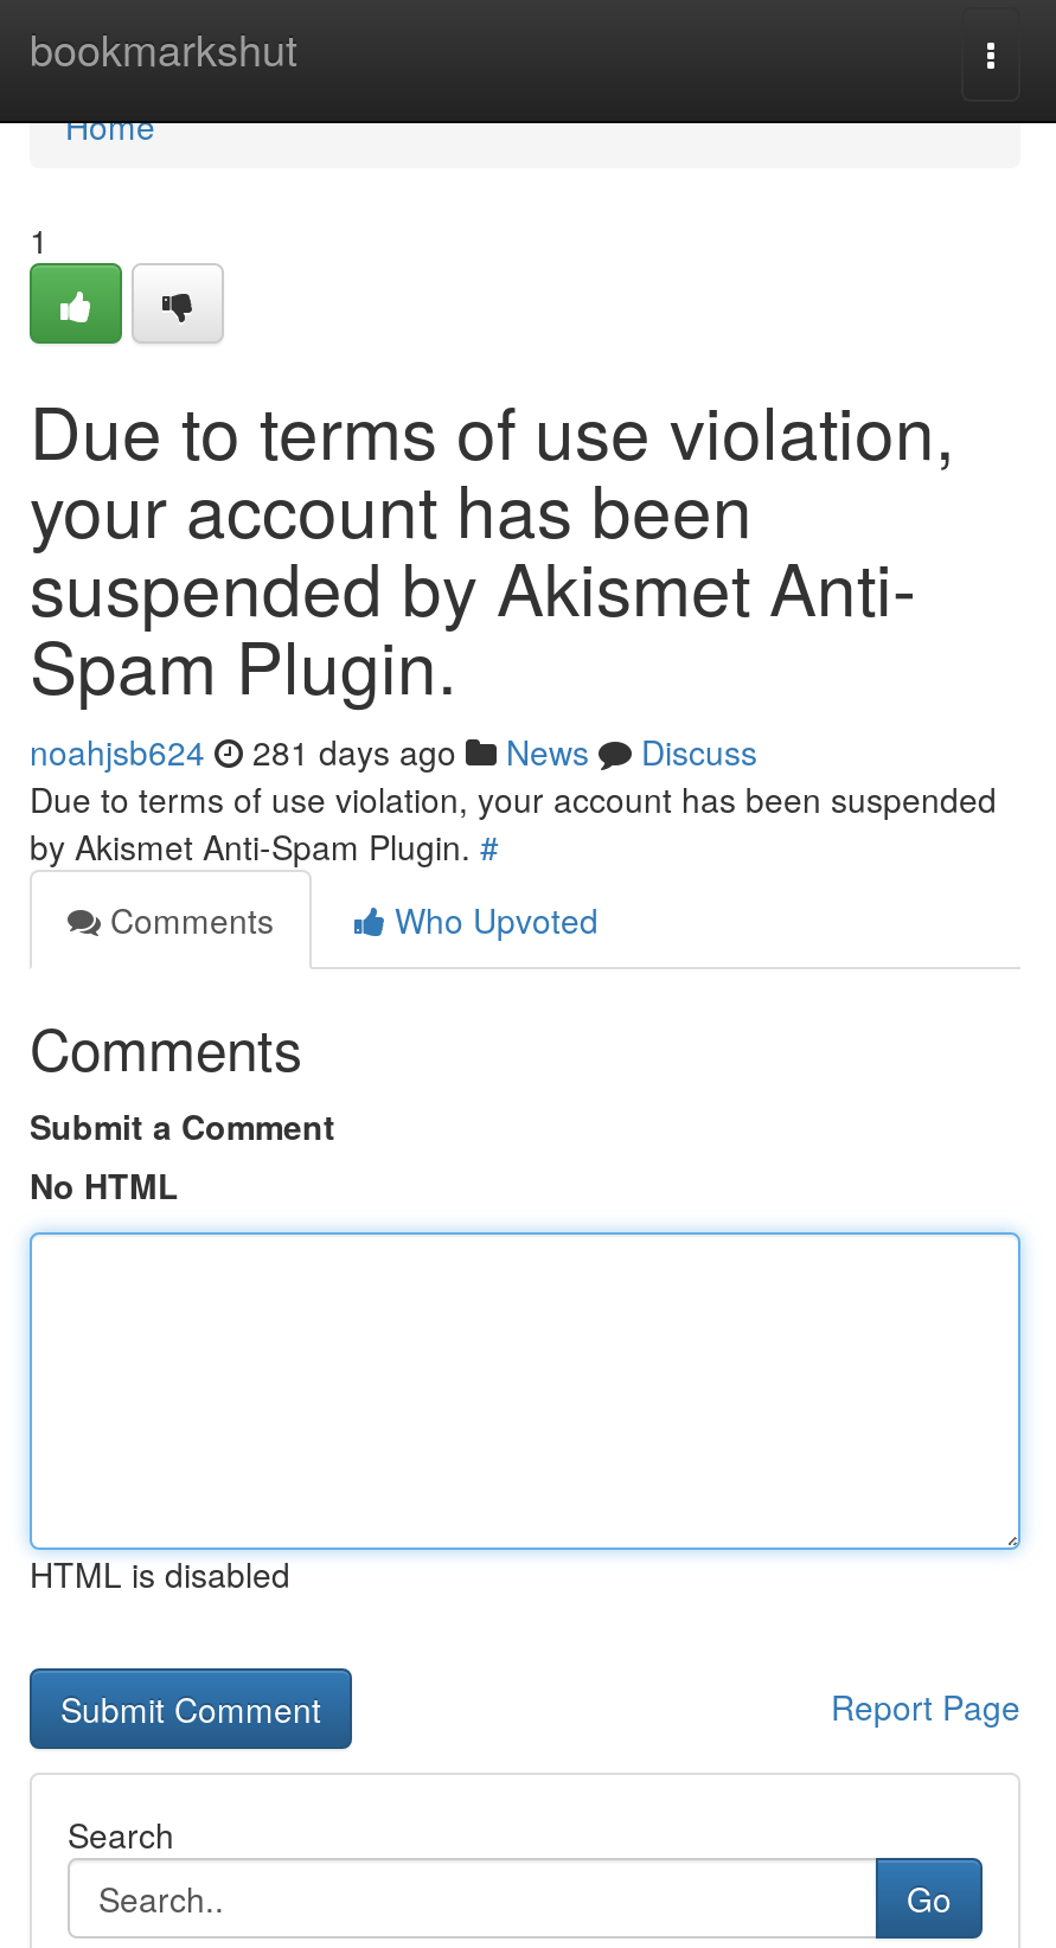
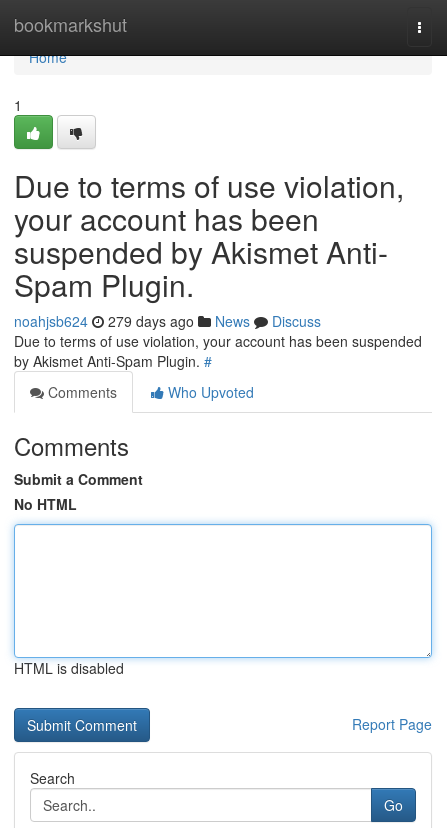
- noahjsb624 281 days ago News Discuss
+ noahjsb624 279 days ago News Discuss
